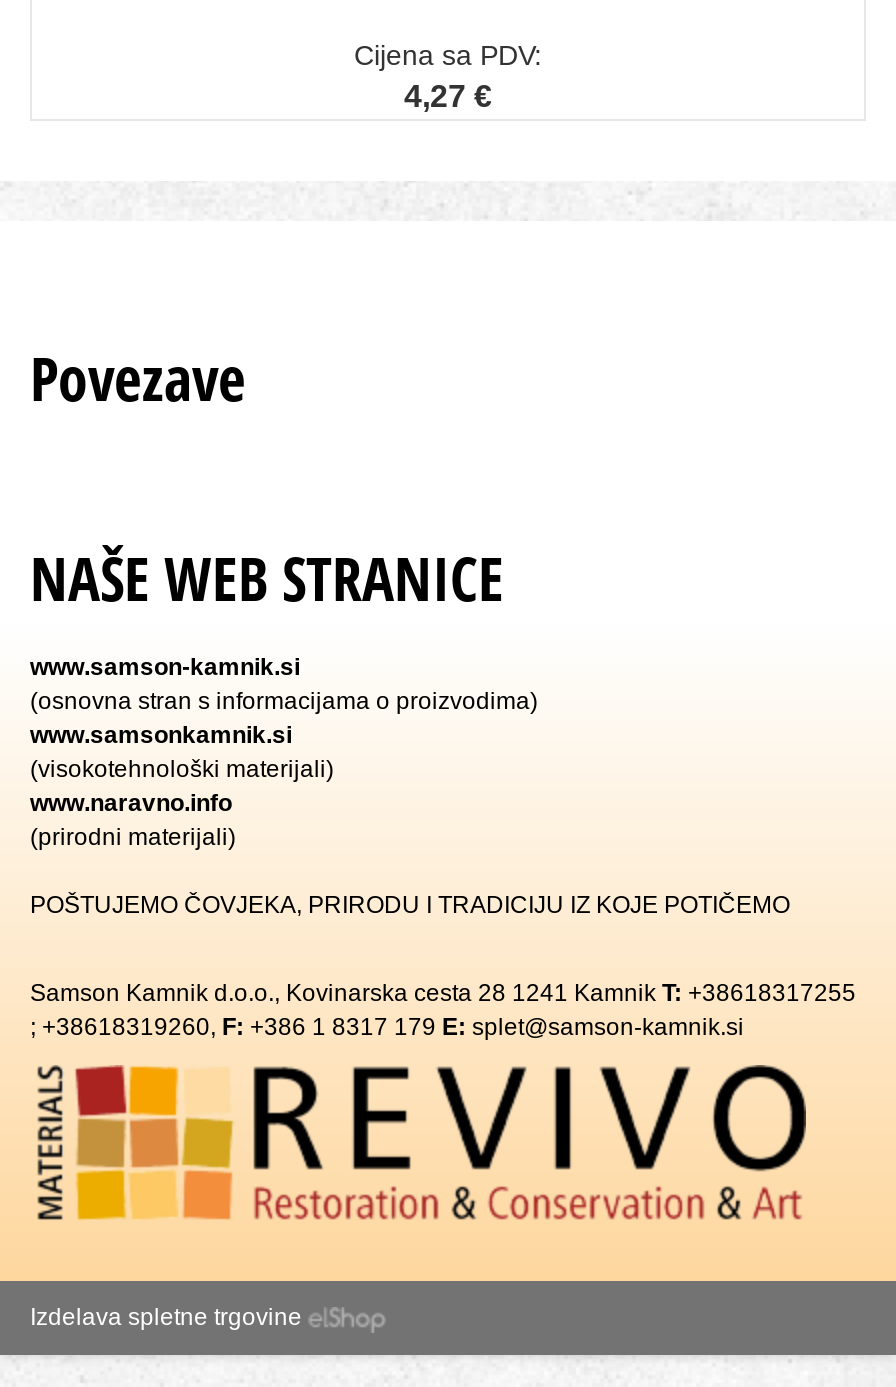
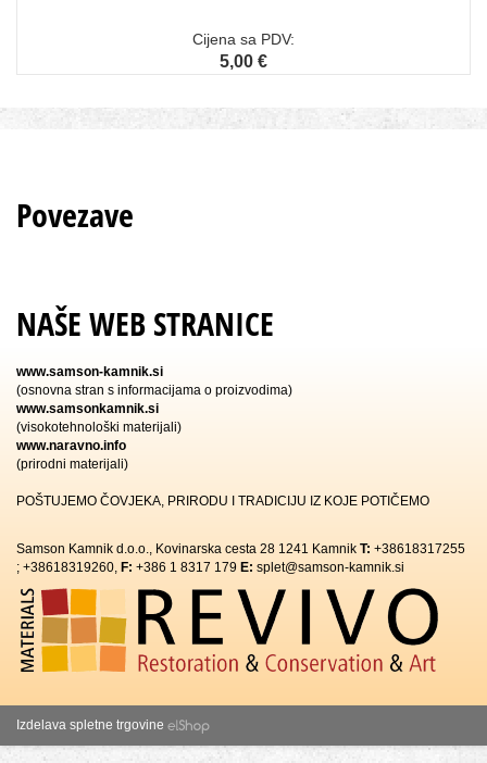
- 4,27 €
+ 5,00 €
